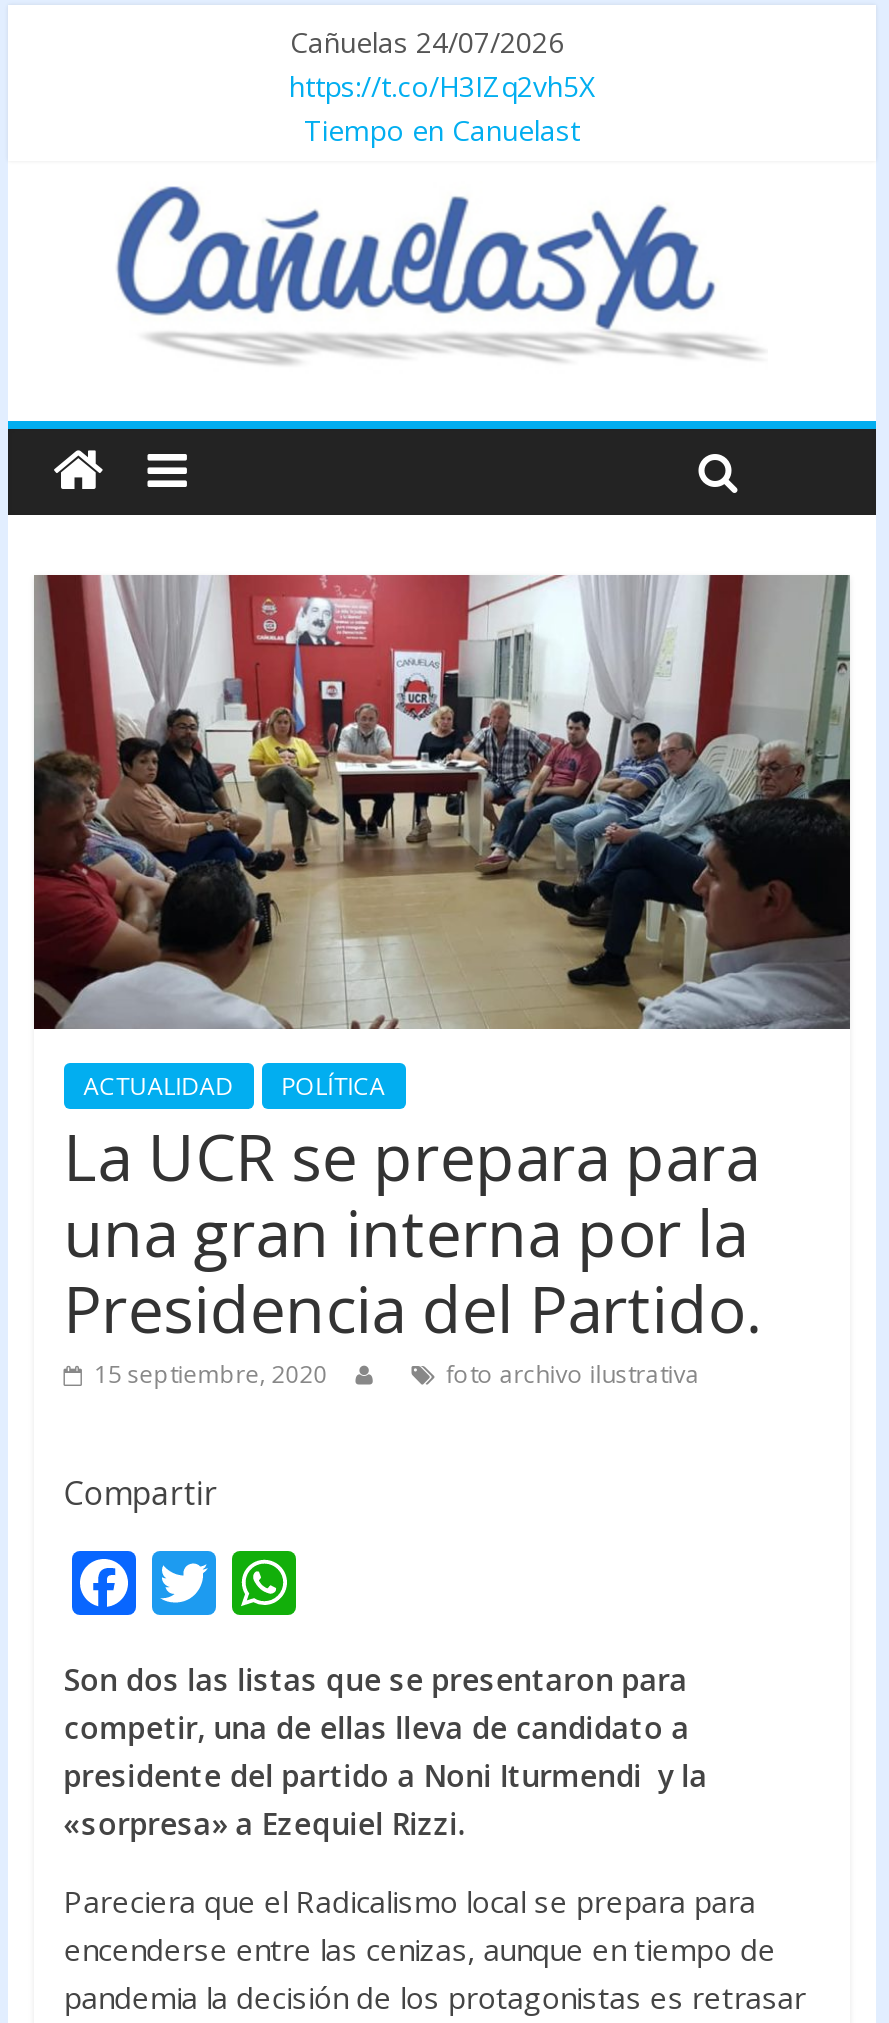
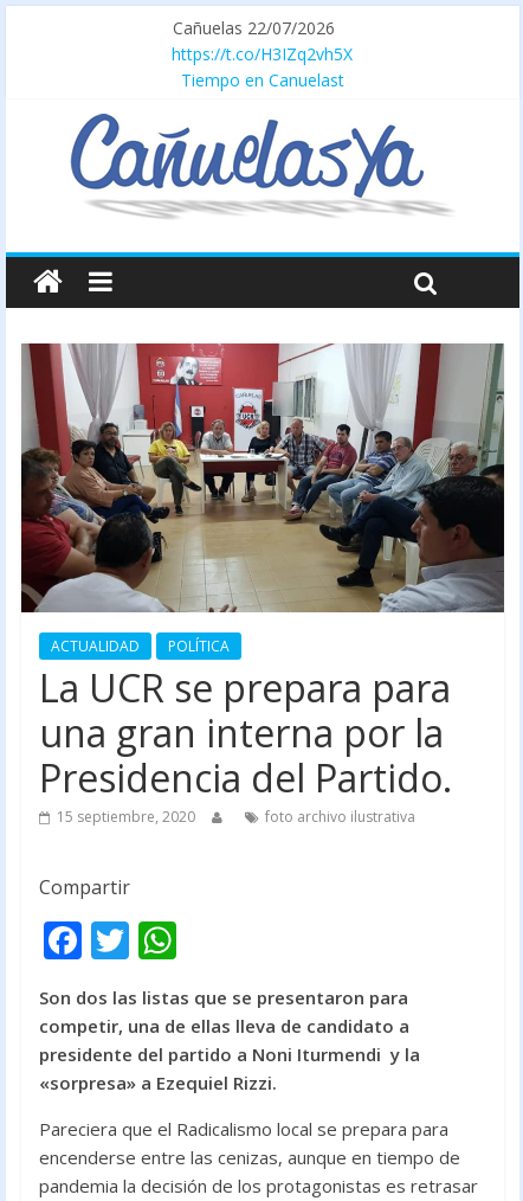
- Cañuelas 24/07/2026
+ Cañuelas 22/07/2026
